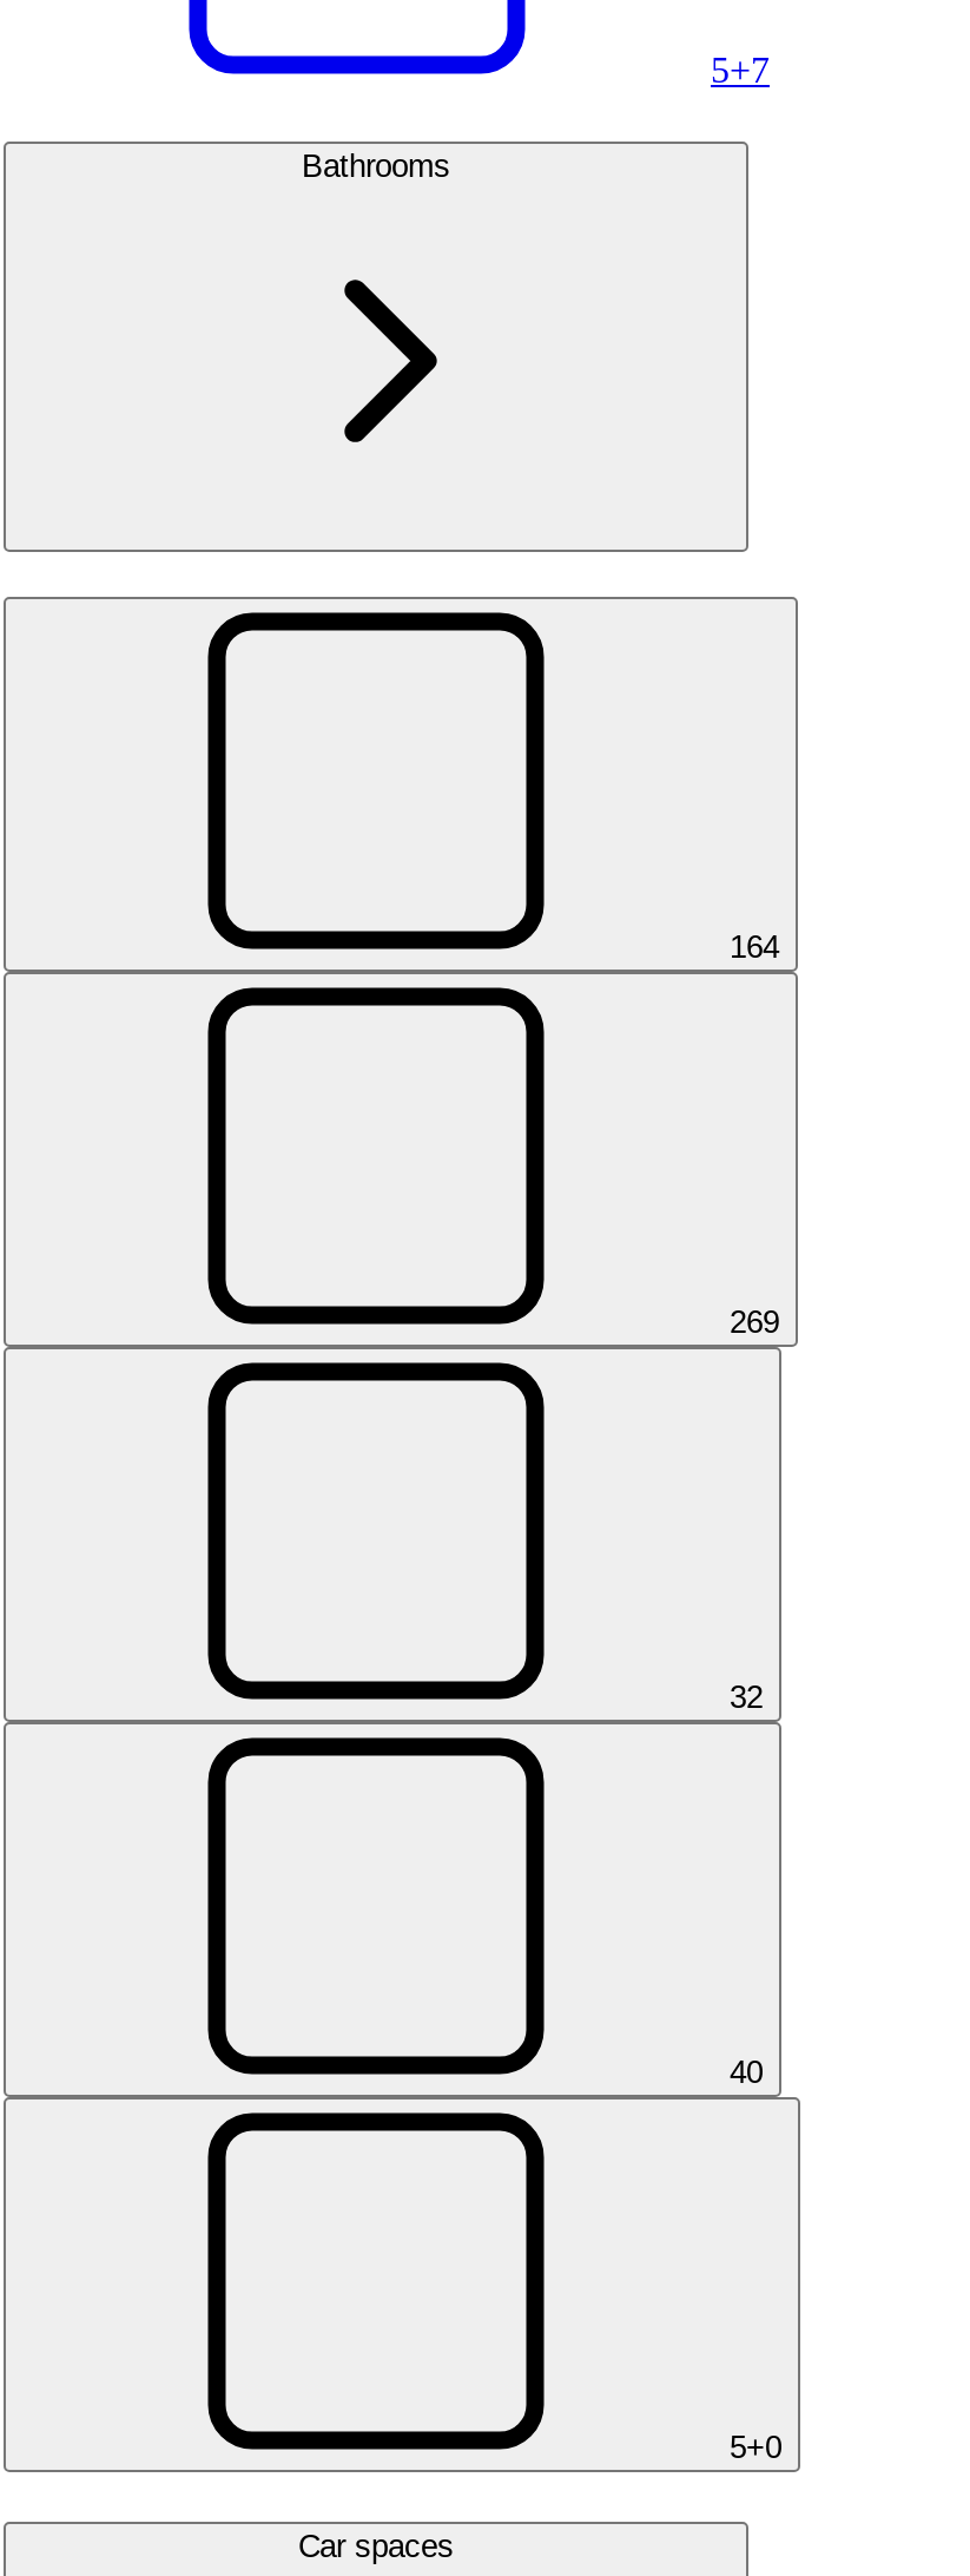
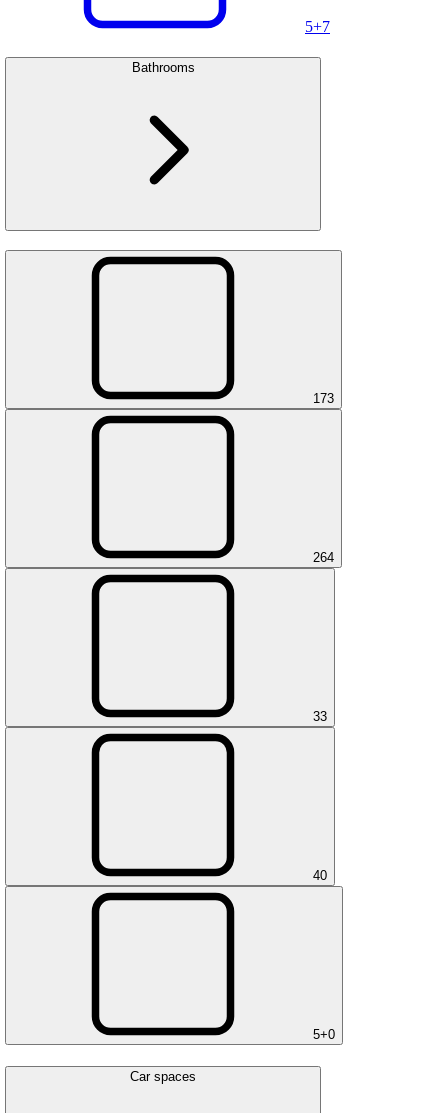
- 164
+ 173

- 269
+ 264

- 32
+ 33
